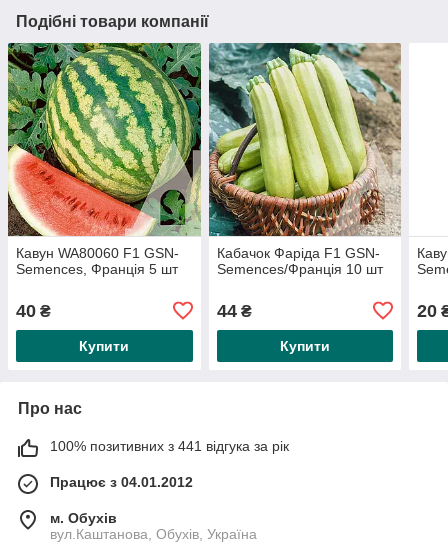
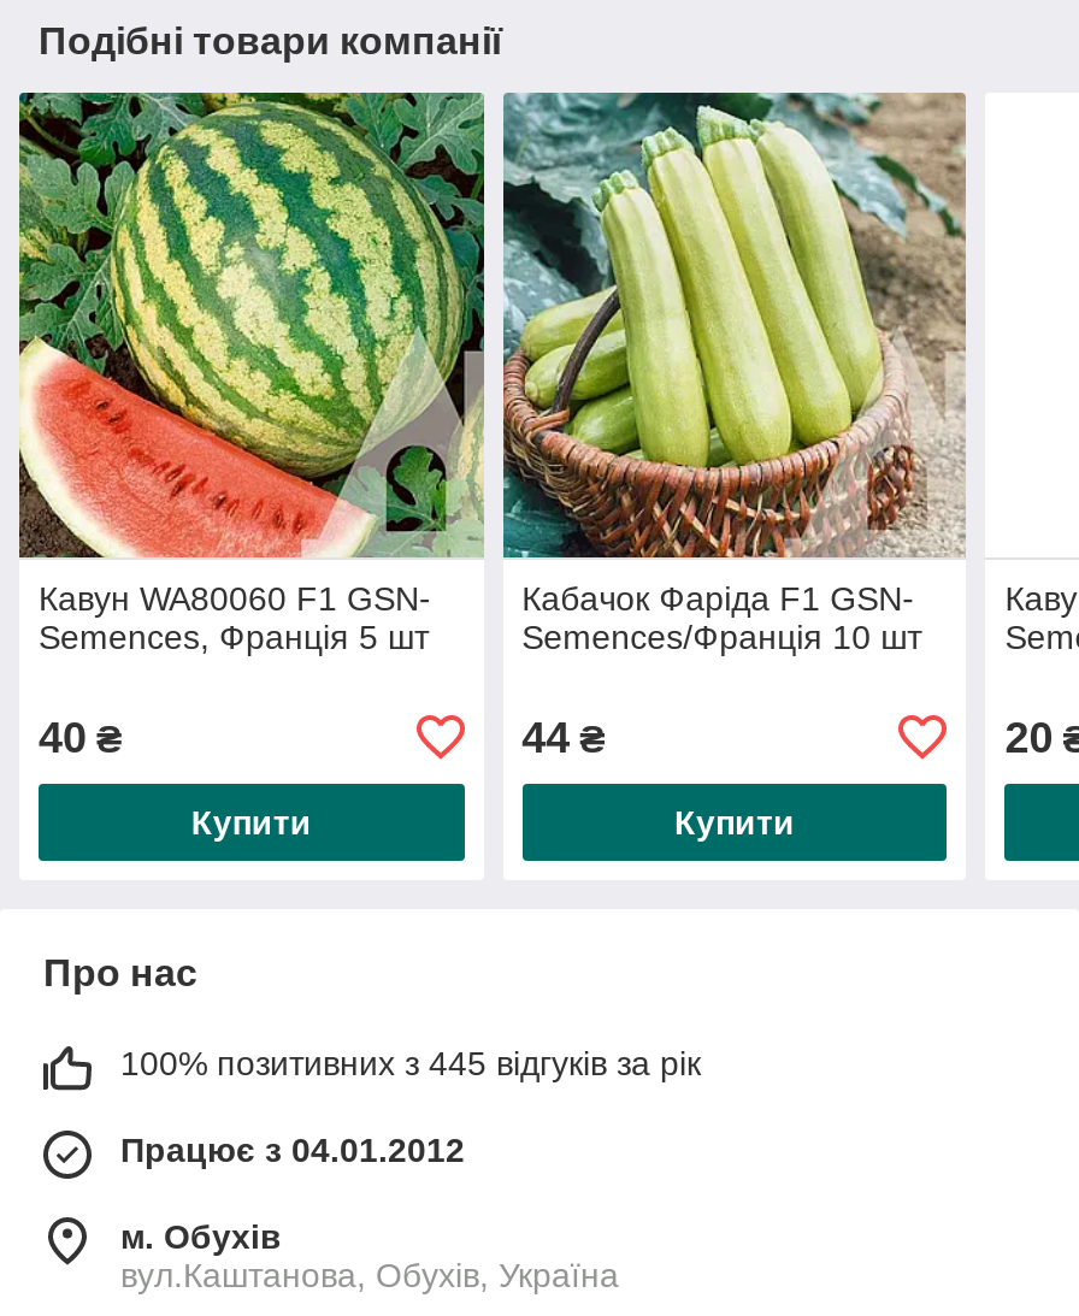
- 100% позитивних з 441 відгука за рік
+ 100% позитивних з 445 відгуків за рік
